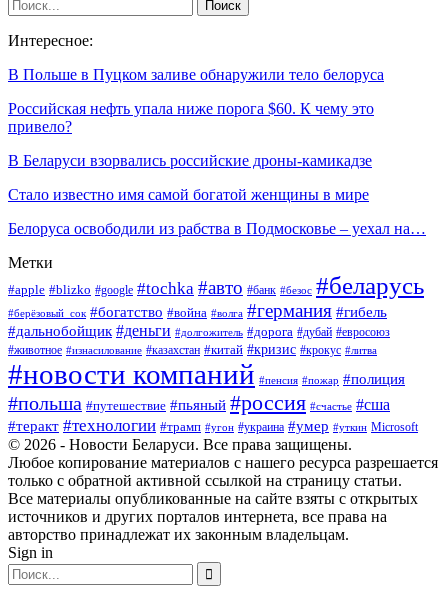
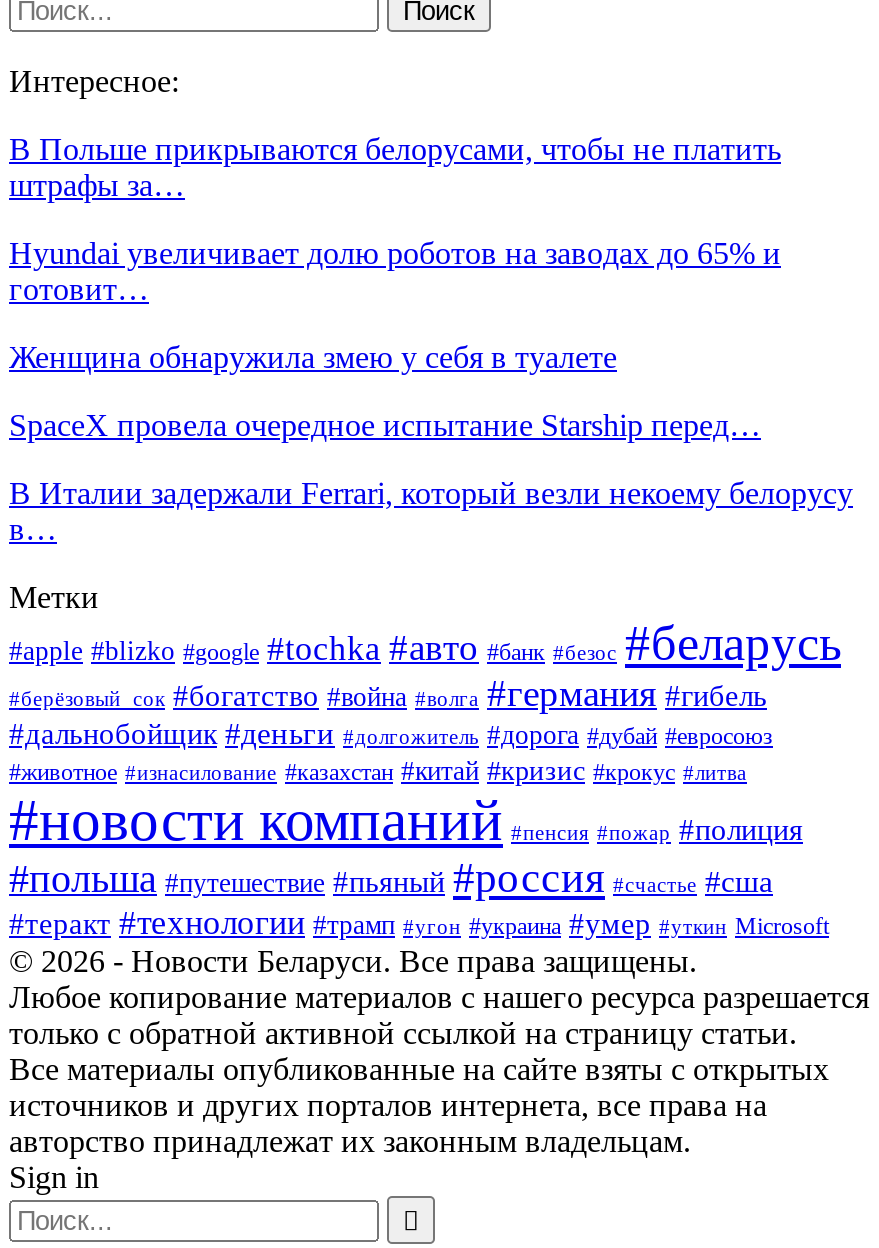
- В Польше в Пуцком заливе обнаружили тело белоруса
+ В Польше прикрываются белорусами, чтобы не платить
+ штрафы за…

- Российская нефть упала ниже порога $60. К чему это
- привело?
+ Hyundai увеличивает долю роботов на заводах до 65% и
+ готовит…

- В Беларуси взорвались российские дроны-камикадзе
+ Женщина обнаружила змею у себя в туалете

- Стало известно имя самой богатой женщины в мире
+ SpaceX провела очередное испытание Starship перед…

- Белоруса освободили из рабства в Подмосковье – уехал на…
+ В Италии задержали Ferrari, который везли некоему белорусу
+ в…
